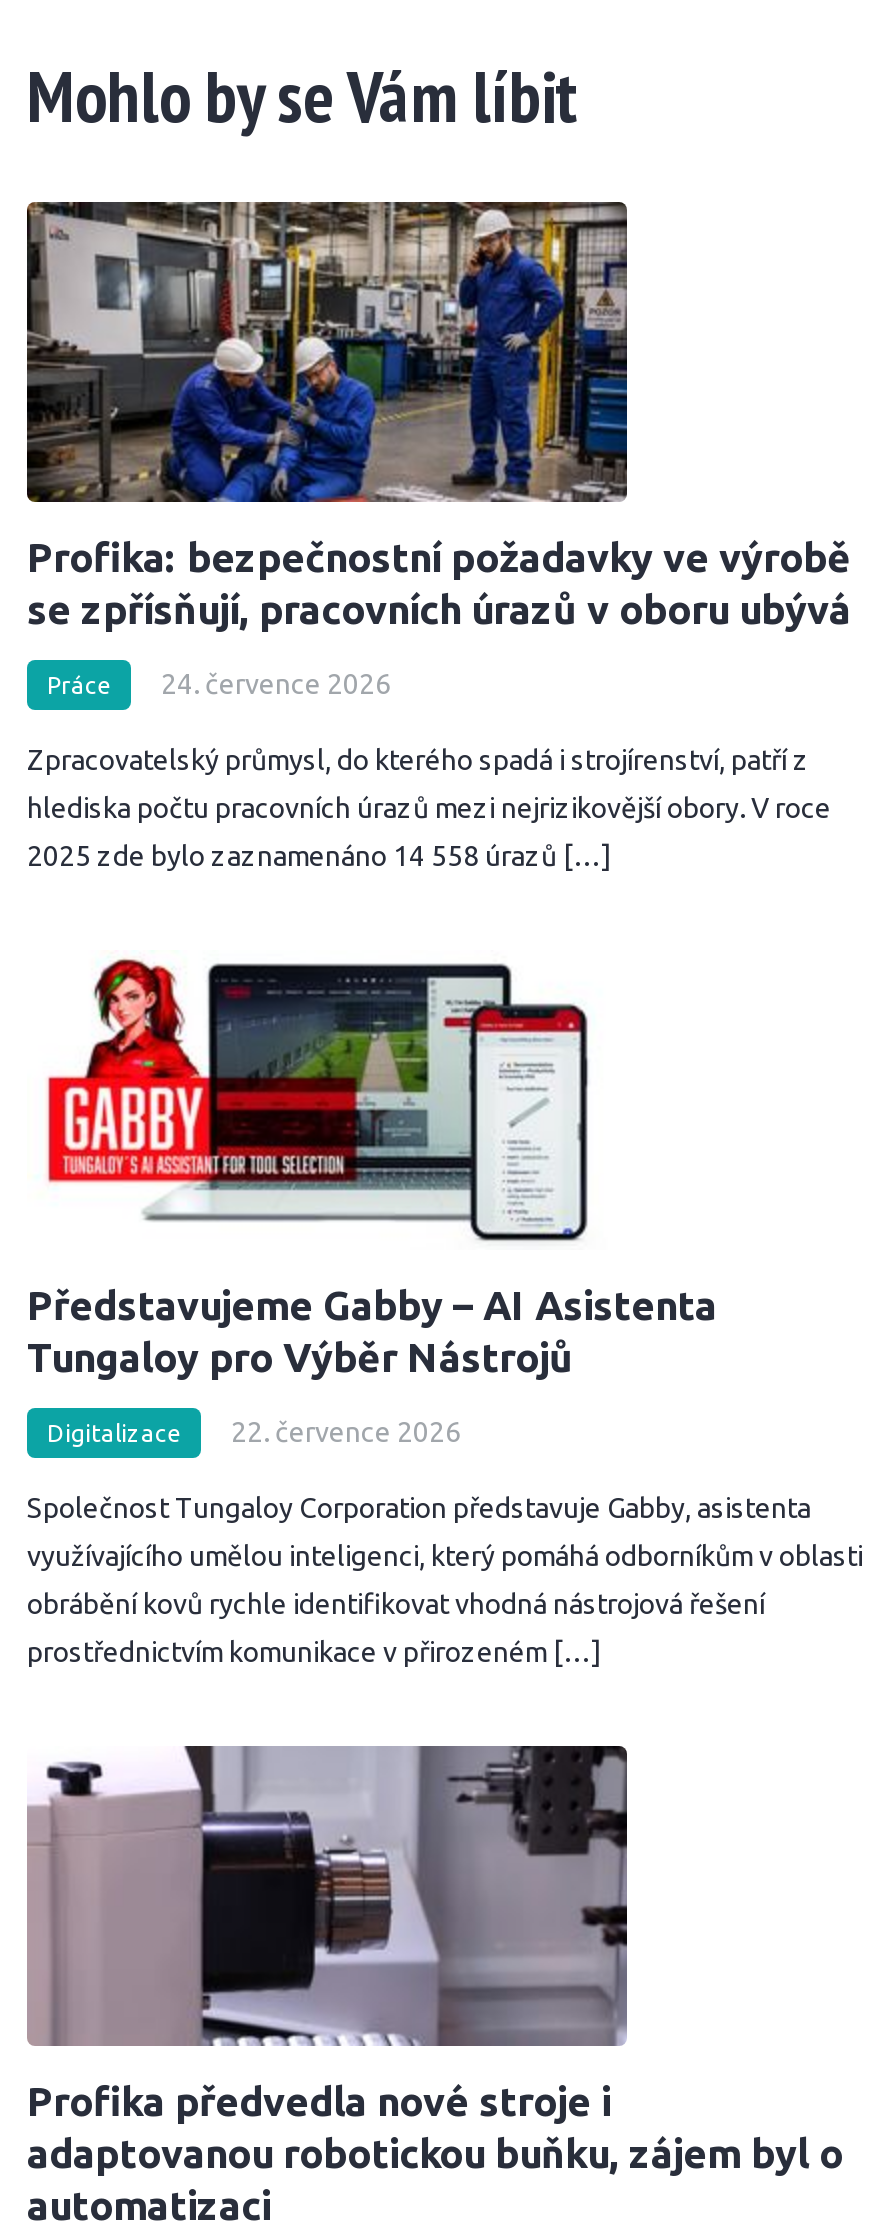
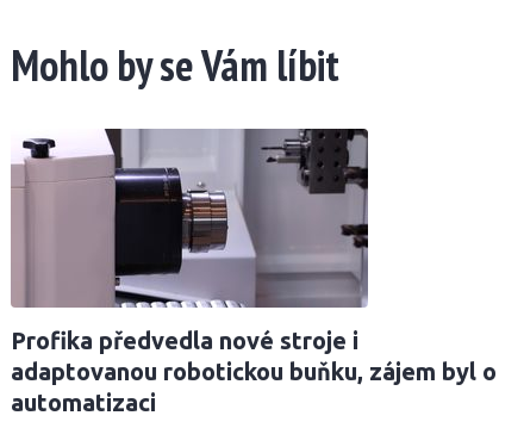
- [image]
- Profika: bezpečnostní požadavky ve výrobě
- se zpřísňují, pracovních úrazů v oboru ubývá
- Práce
- 24. července 2026
- Zpracovatelský průmysl, do kterého spadá i strojírenství, patří z
- hlediska počtu pracovních úrazů mezi nejrizikovější obory. V roce
- 2025 zde bylo zaznamenáno 14 558 úrazů […]

- [image]
- Představujeme Gabby – AI Asistenta
- Tungaloy pro Výběr Nástrojů
- Digitalizace
- 22. července 2026
- Společnost Tungaloy Corporation představuje Gabby, asistenta
- využívajícího umělou inteligenci, který pomáhá odborníkům v oblasti
- obrábění kovů rychle identifikovat vhodná nástrojová řešení
- prostřednictvím komunikace v přirozeném […]
